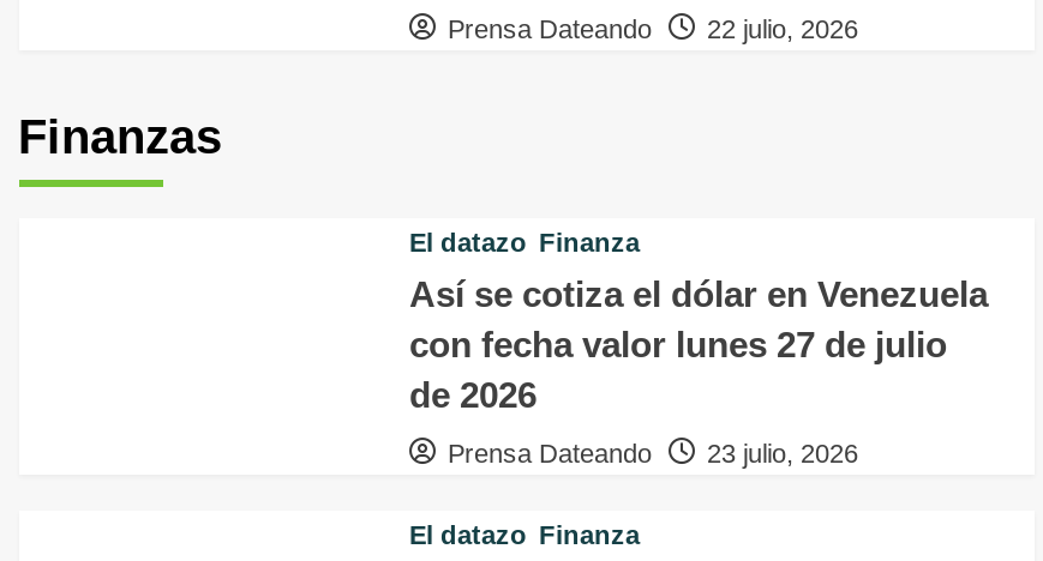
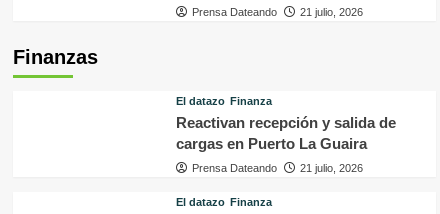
- Prensa Dateando 22 julio, 2026
+ Prensa Dateando 21 julio, 2026

- Así se cotiza el dólar en Venezuela
- con fecha valor lunes 27 de julio
- de 2026
+ Reactivan recepción y salida de
+ cargas en Puerto La Guaira

- Prensa Dateando 23 julio, 2026
+ Prensa Dateando 21 julio, 2026
